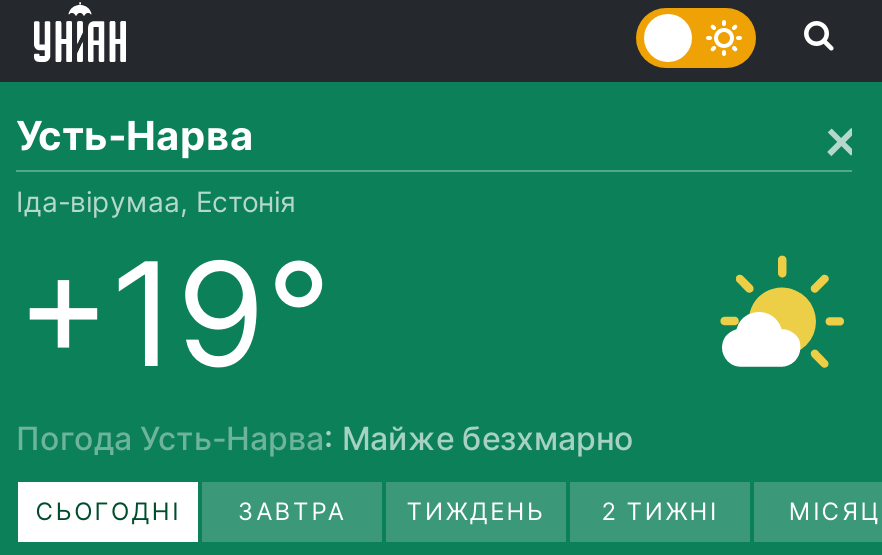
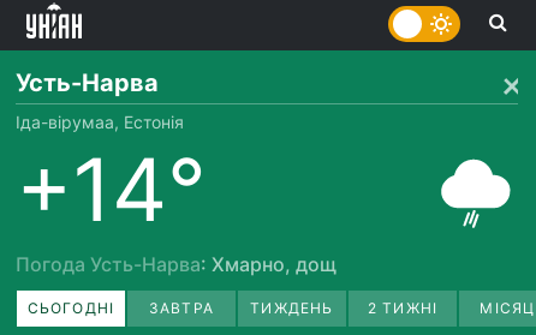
- +19°
+ +14°

- [image]
+ [image]

- Погода Усть-Нарва: Майже безхмарно
+ Погода Усть-Нарва: Хмарно, дощ
